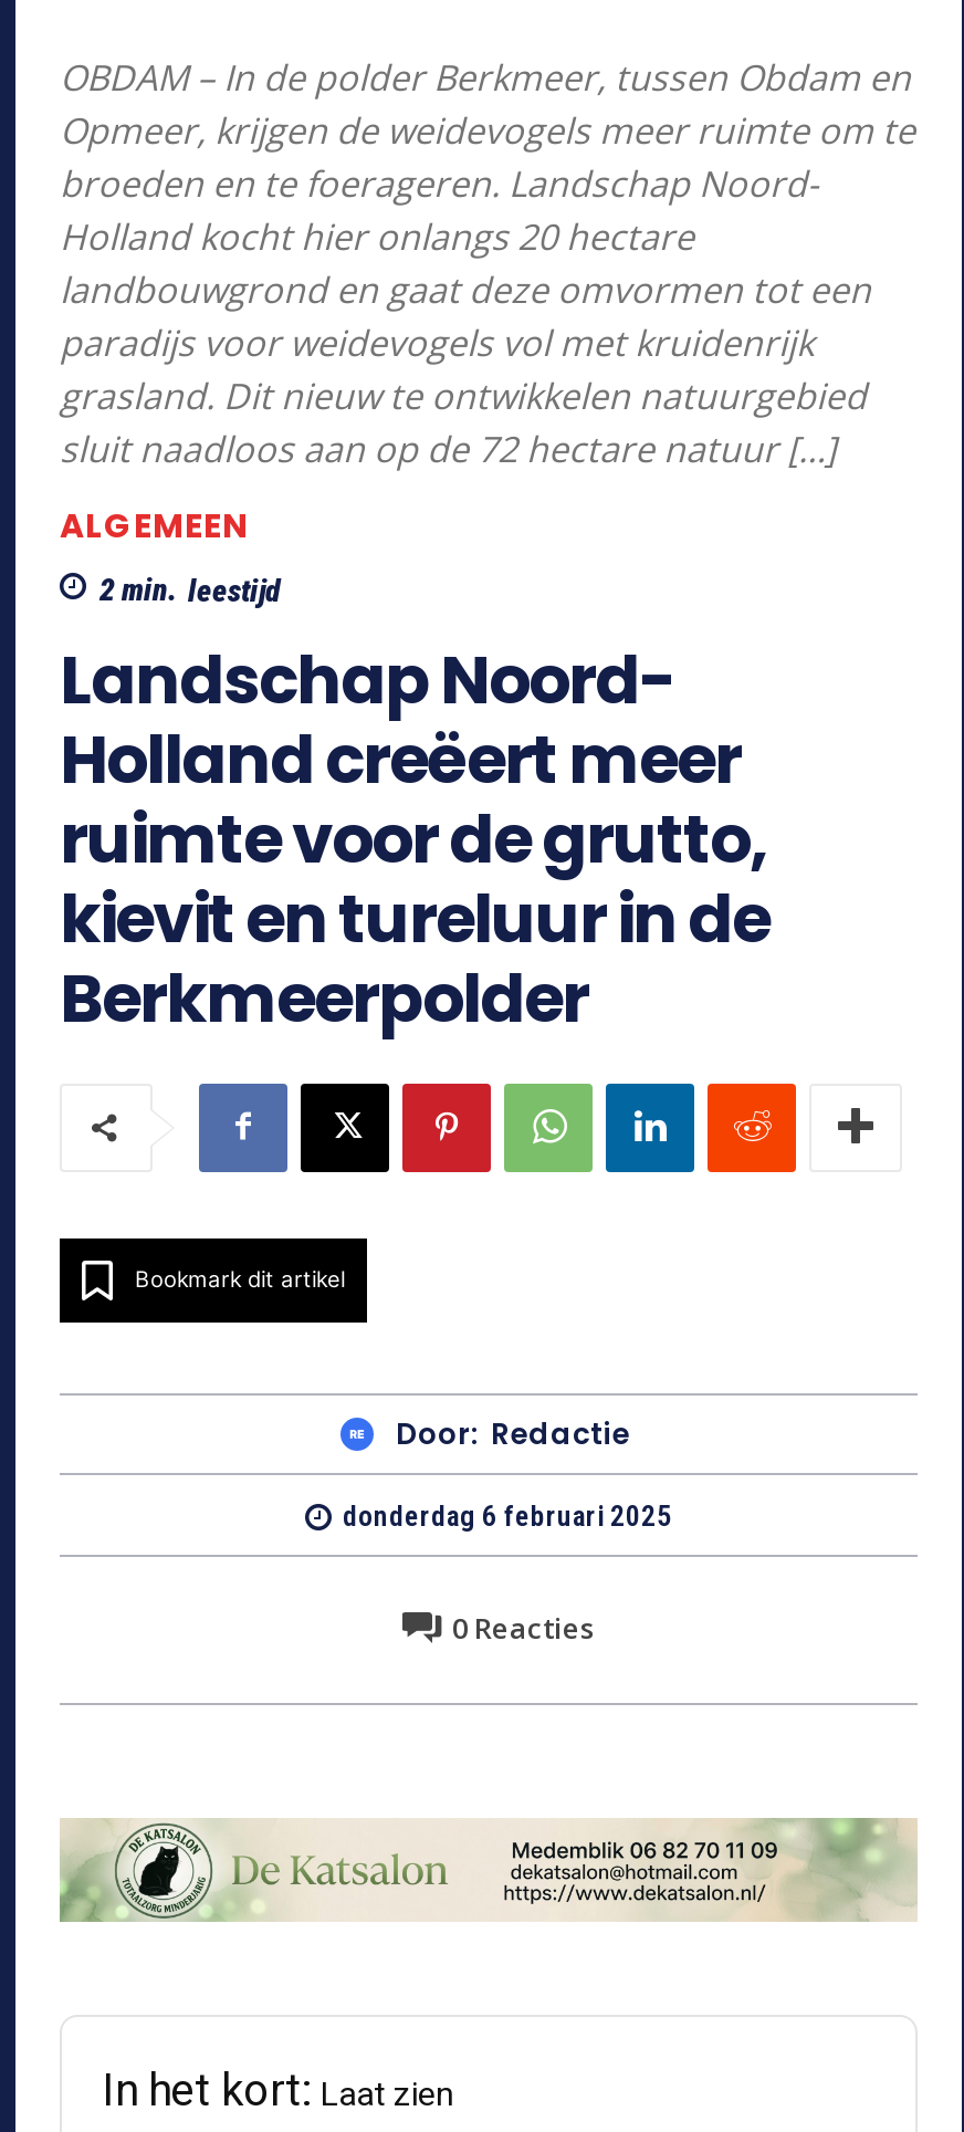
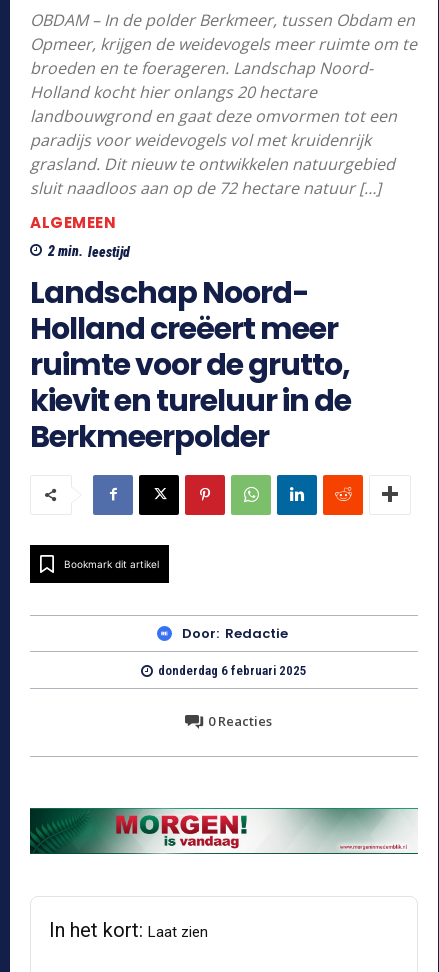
- [image]
+ [image]
